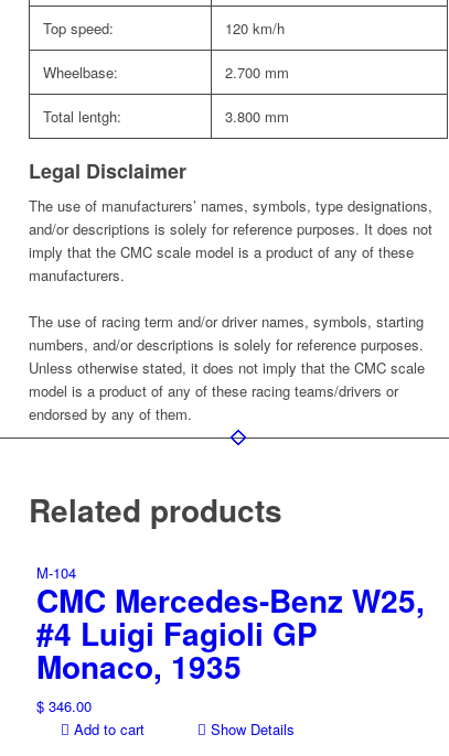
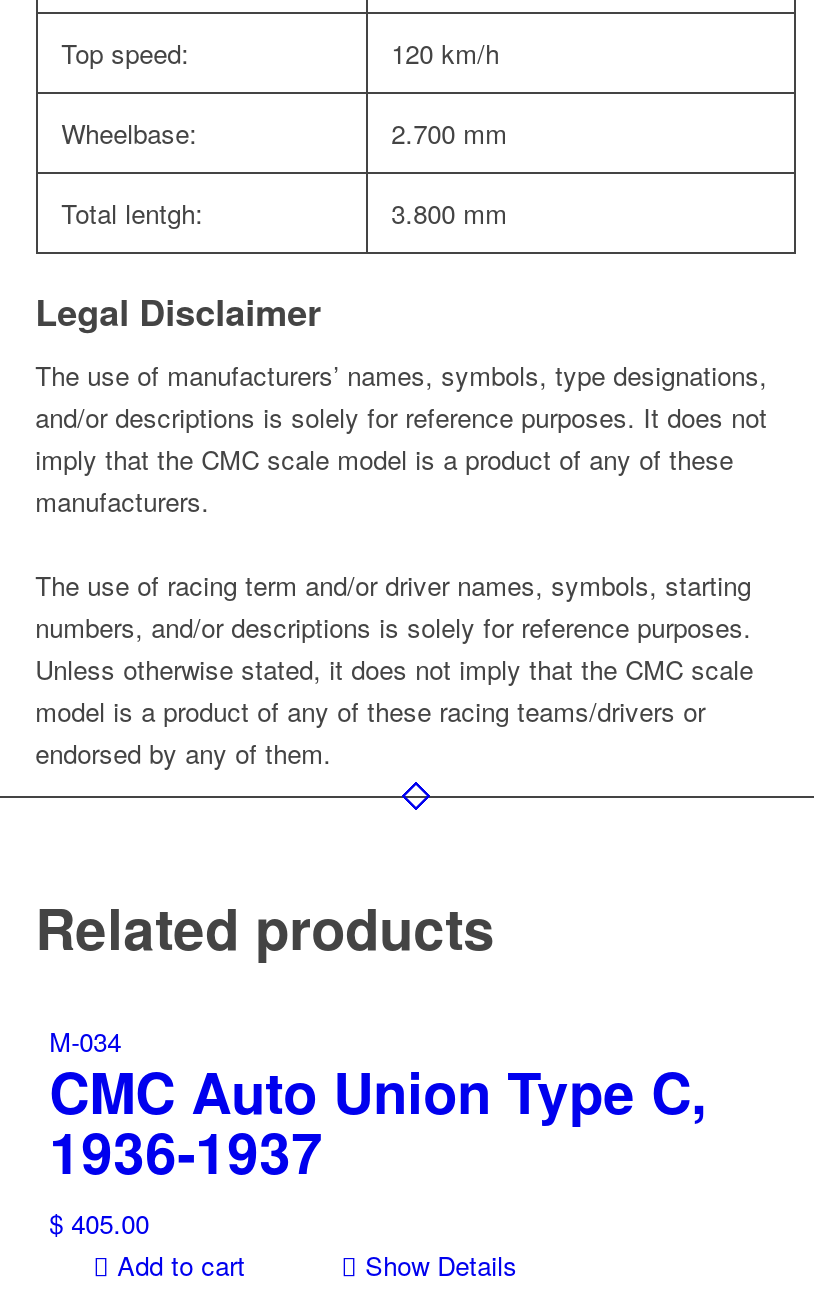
- M-104
- CMC Mercedes-Benz W25,
- #4 Luigi Fagioli GP
- Monaco, 1935
- $346.00
+ M-034
+ CMC Auto Union Type C,
+ 1936-1937
+ $405.00
